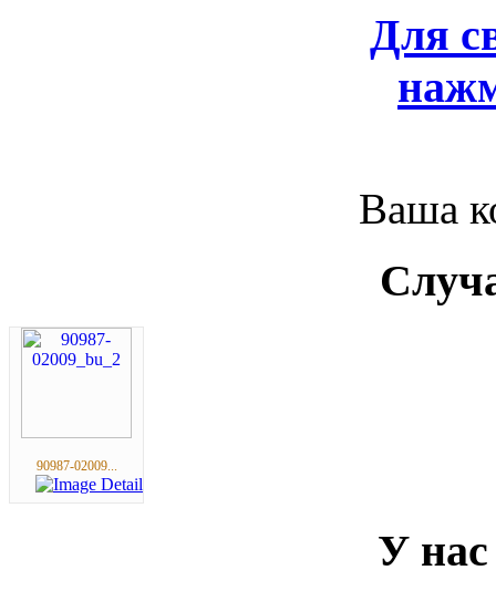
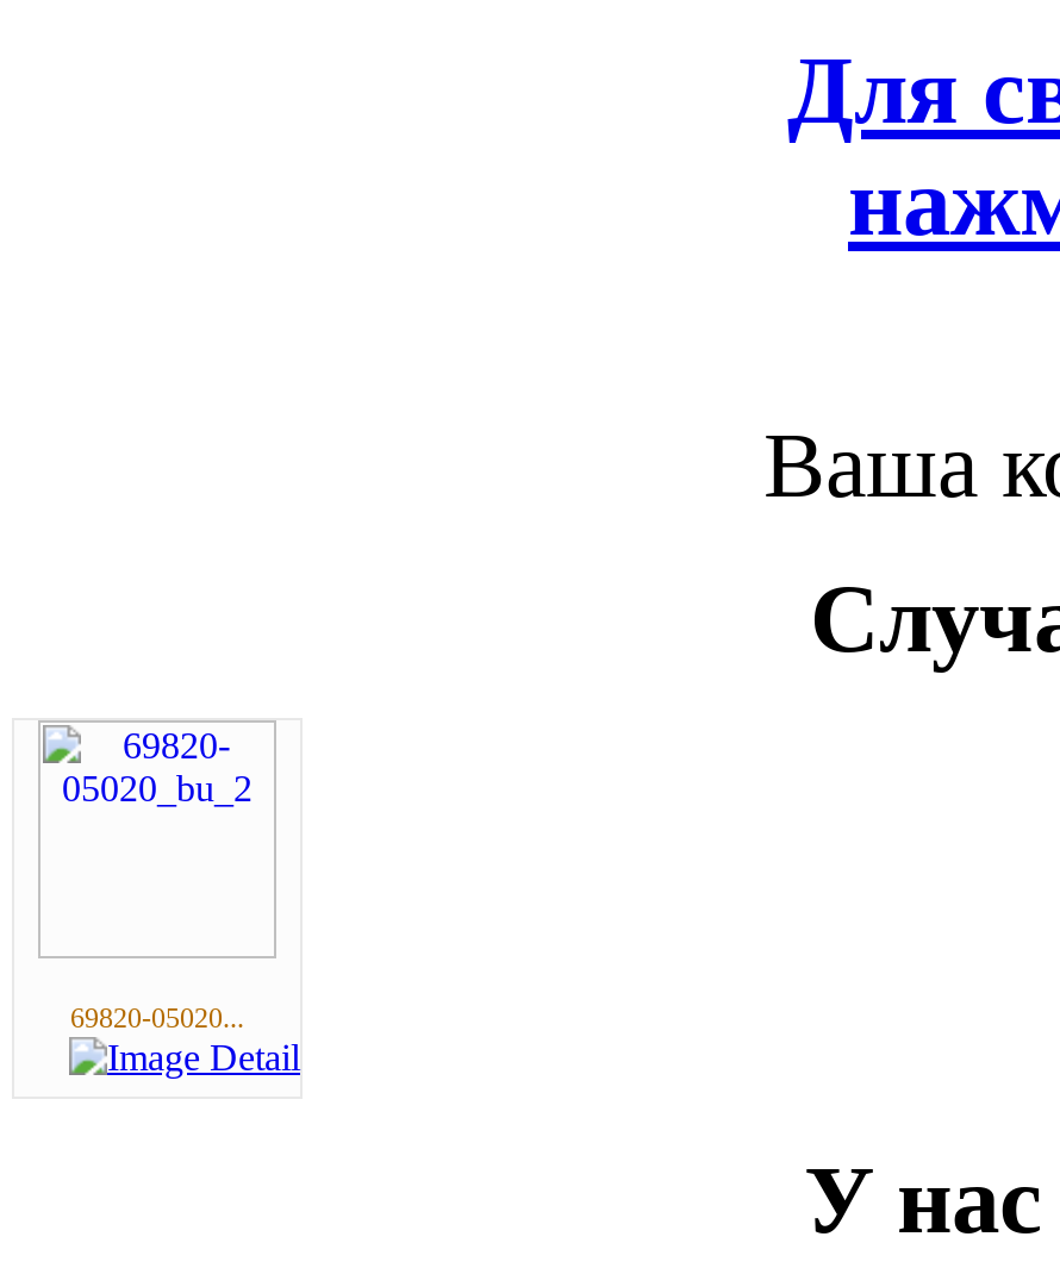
- 90987-02009...
+ 69820-05020...
